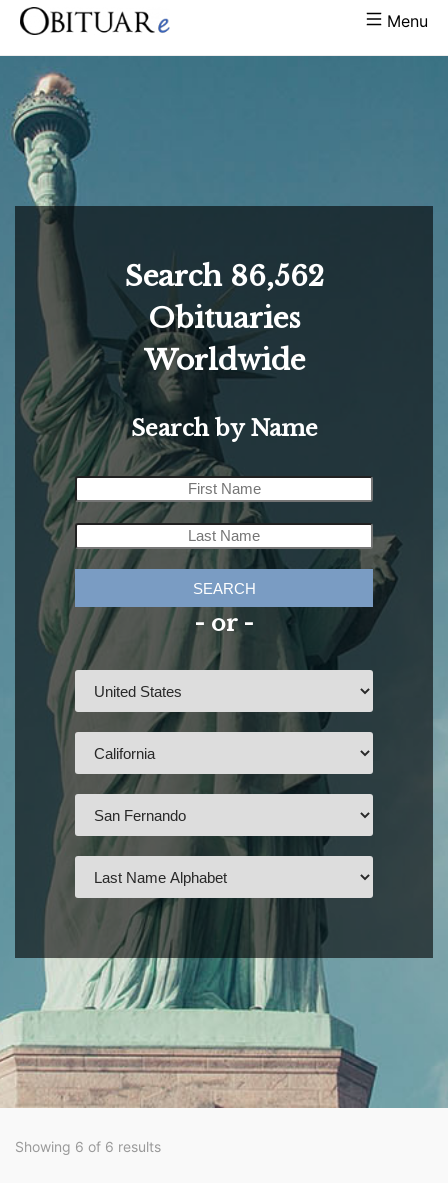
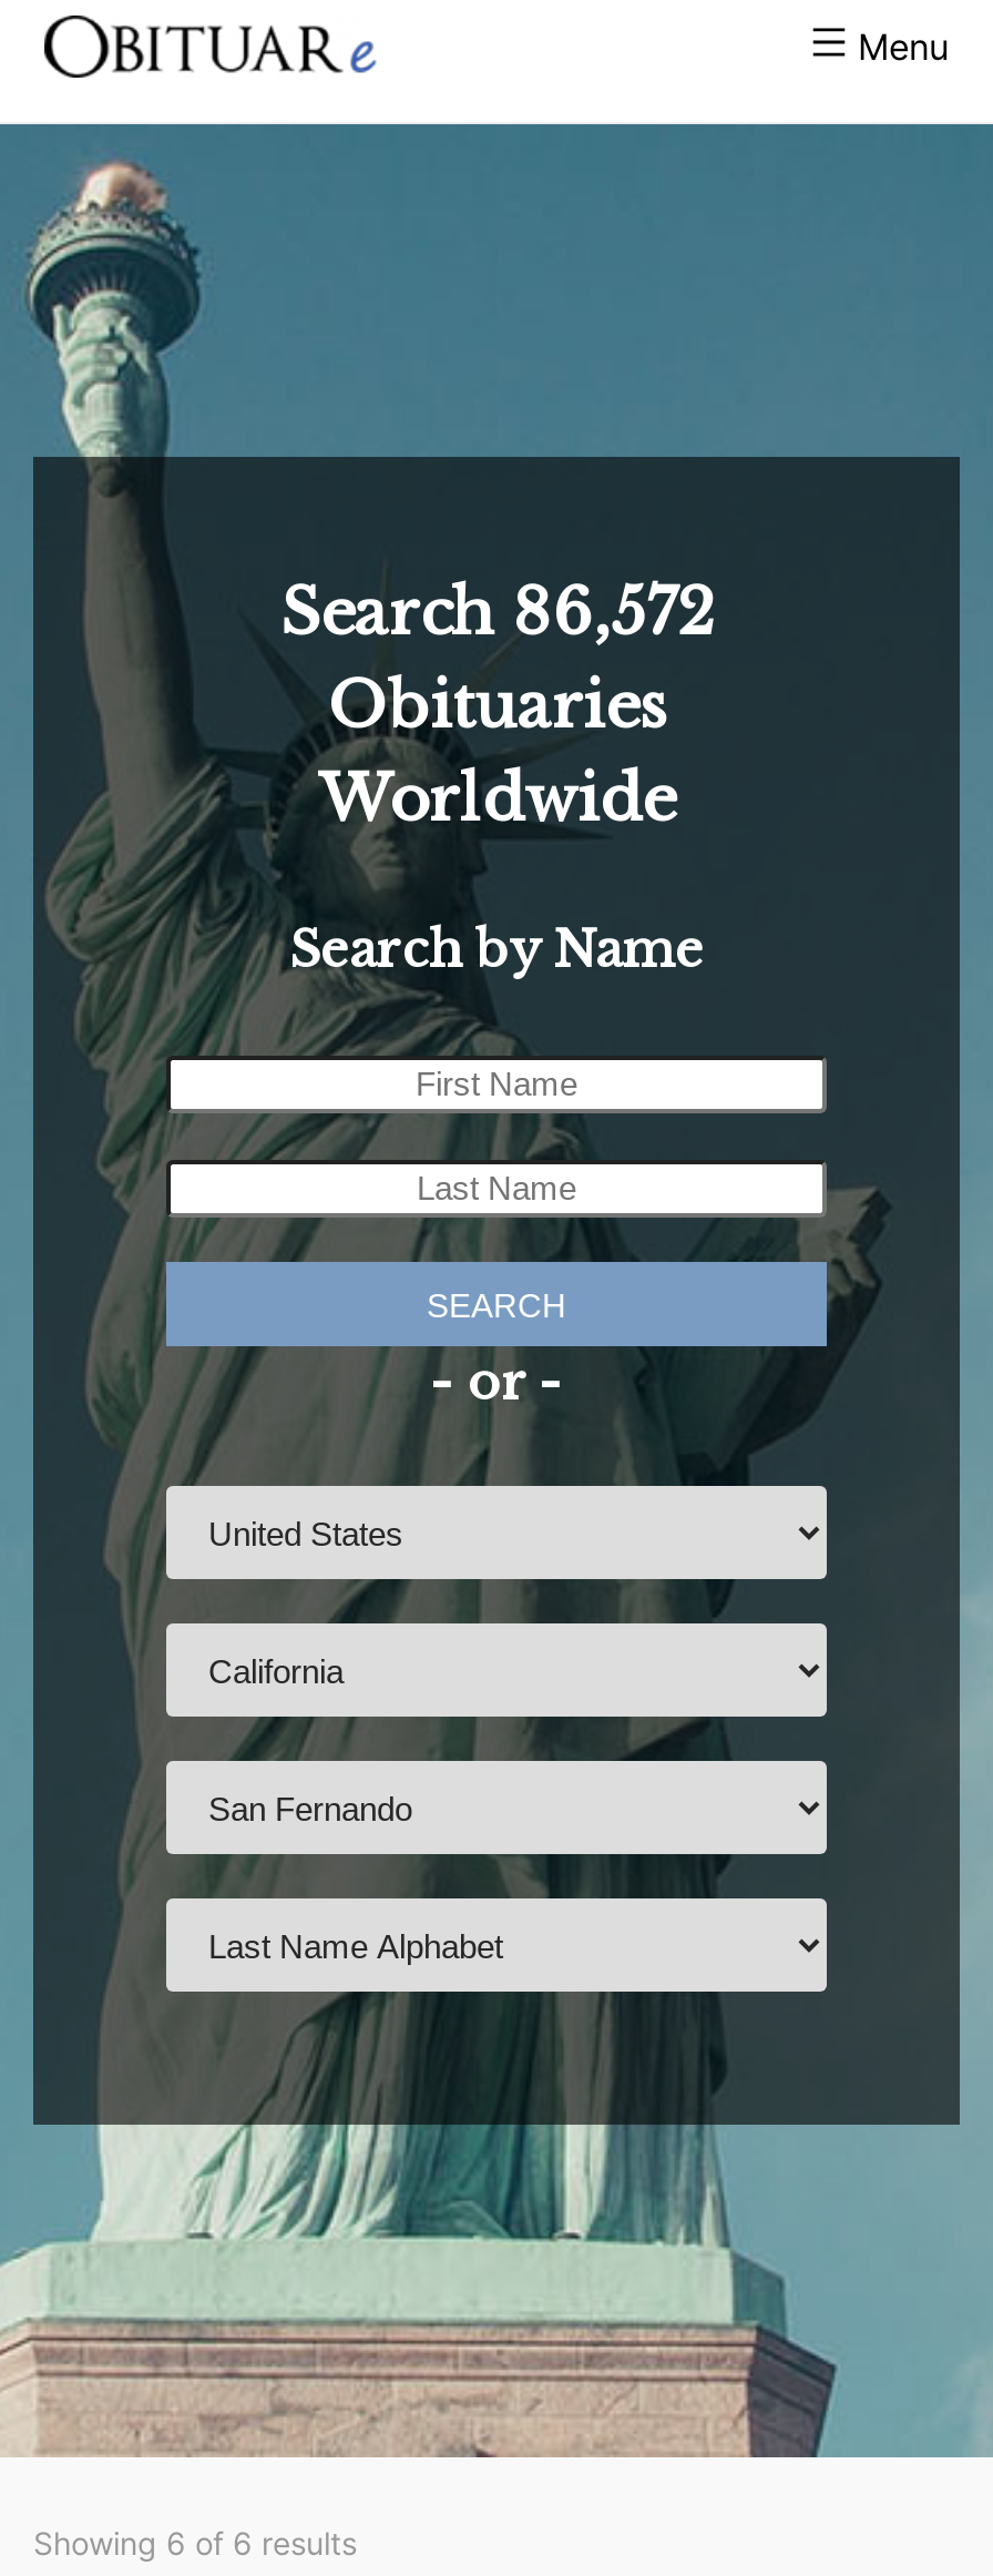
- Search 86,562
+ Search 86,572
